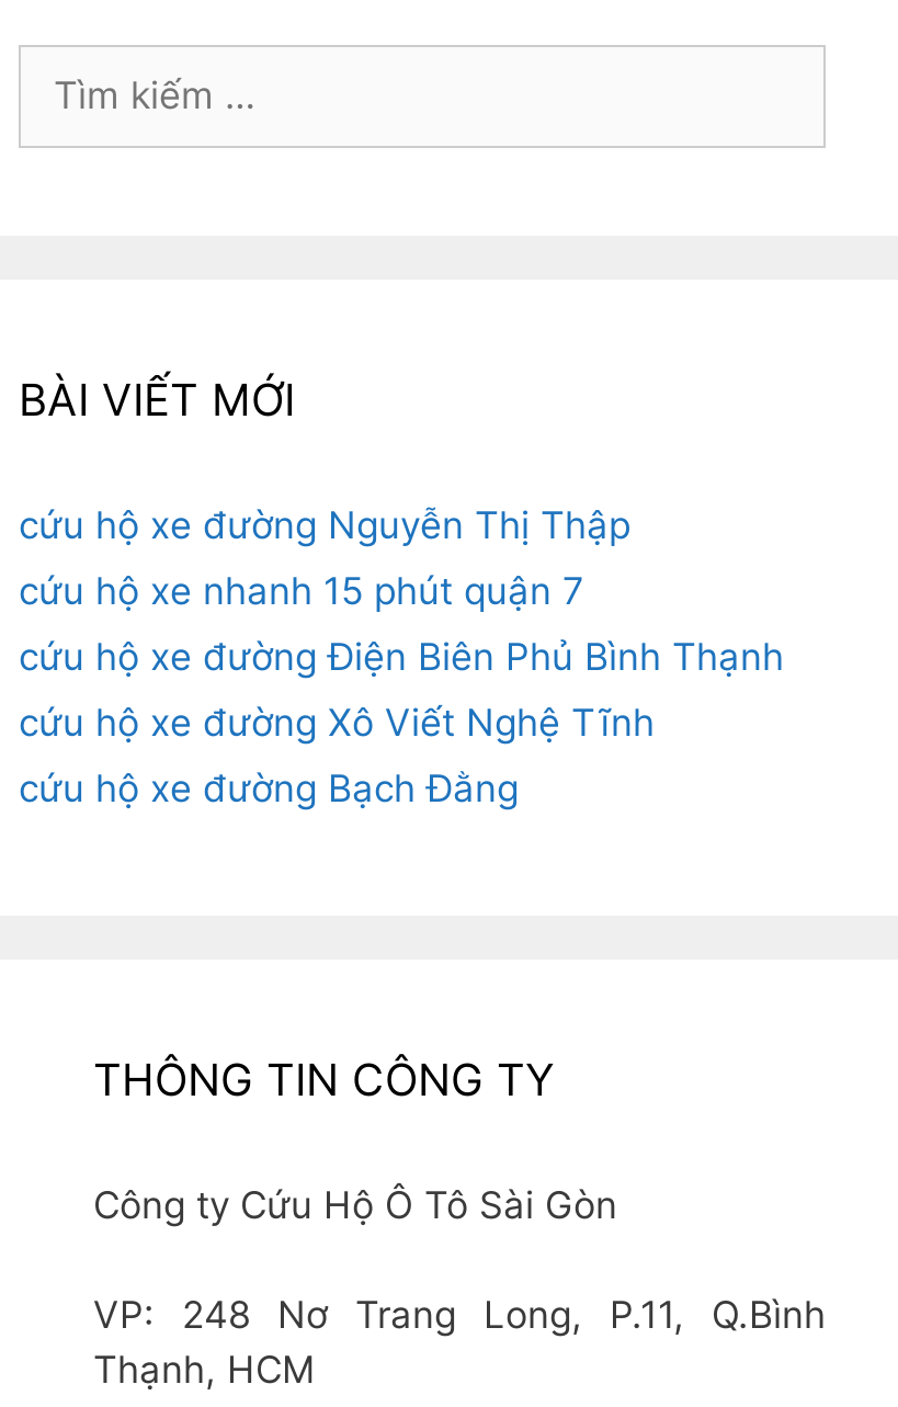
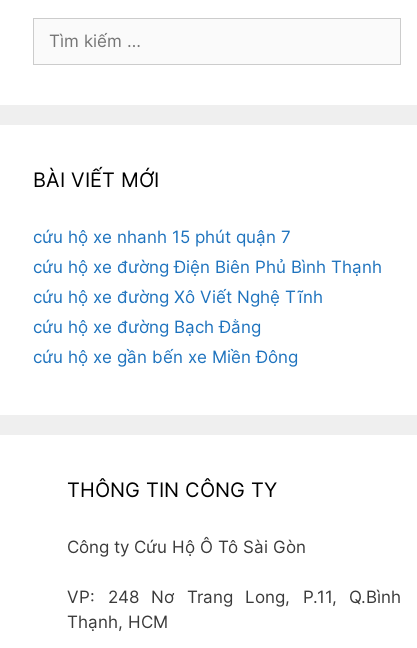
- cứu hộ xe đường Nguyễn Thị Thập

moved up: cứu hộ xe nhanh 15 phút quận 7 | cứu hộ xe đường Điện Biên Phủ Bình Thạnh | cứu hộ xe đường Xô Viết Nghệ Tĩnh | cứu hộ xe đường Bạch Đằng

+ cứu hộ xe gần bến xe Miền Đông
